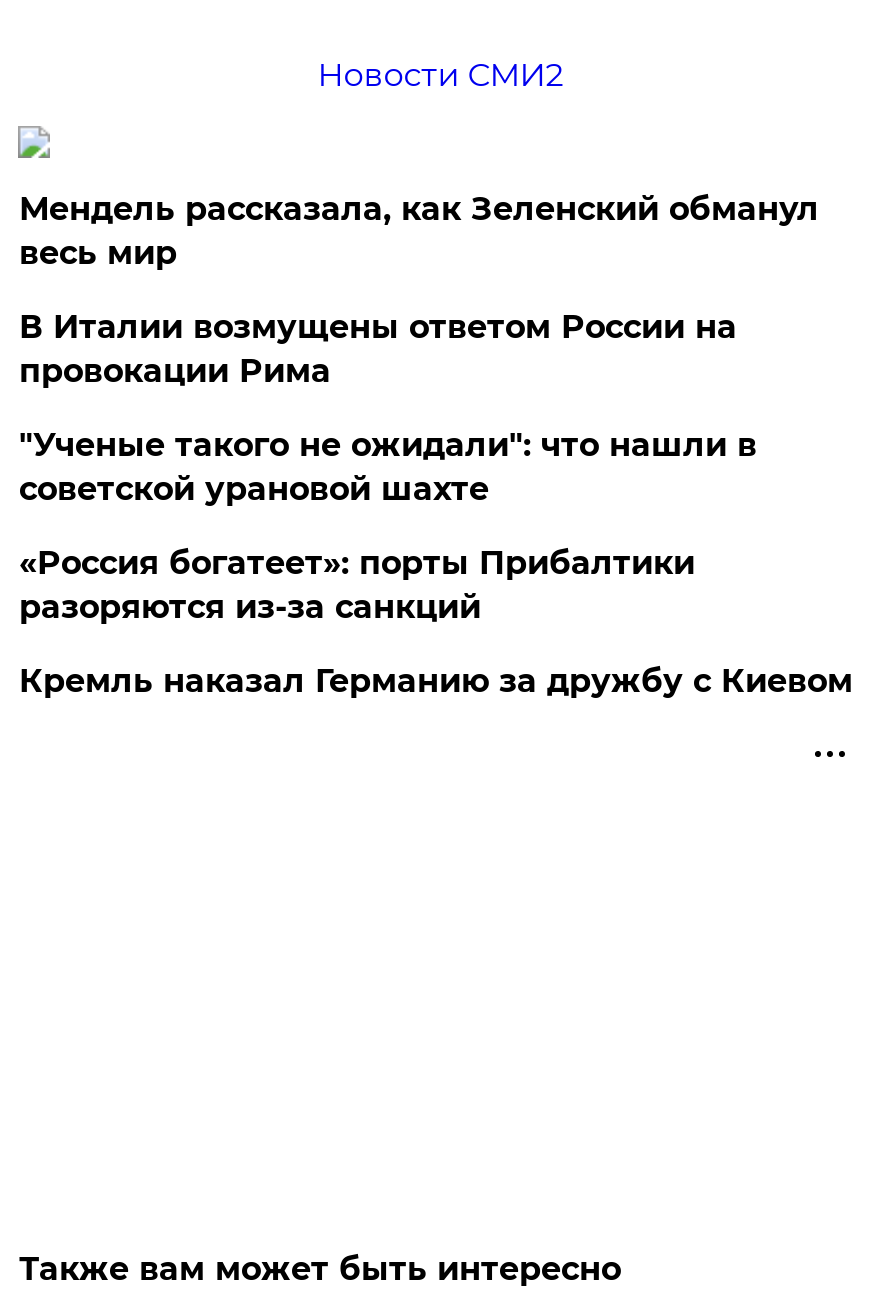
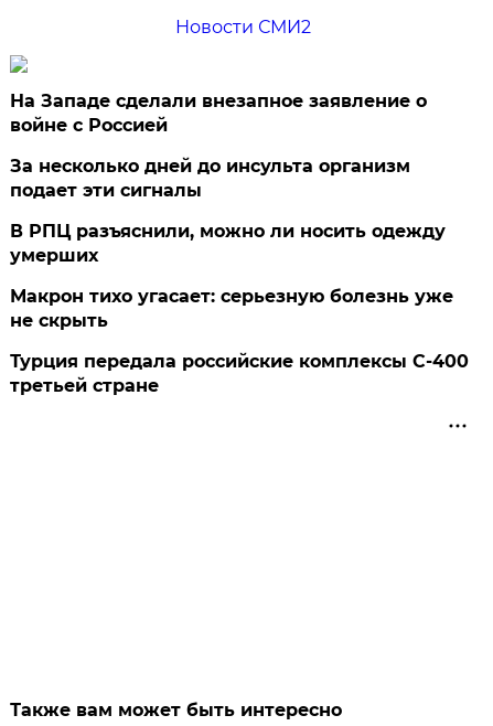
- Мендель рассказала, как Зеленский обманул
- весь мир
+ На Западе сделали внезапное заявление о
+ войне с Россией

- В Италии возмущены ответом России на
- провокации Рима
+ За несколько дней до инсульта организм
+ подает эти сигналы

- "Ученые такого не ожидали": что нашли в
- советской урановой шахте
+ В РПЦ разъяснили, можно ли носить одежду
+ умерших

- «Россия богатеет»: порты Прибалтики
- разоряются из-за санкций
+ Макрон тихо угасает: серьезную болезнь уже
+ не скрыть

- Кремль наказал Германию за дружбу с Киевом
+ Турция передала российские комплексы С-400
+ третьей стране
